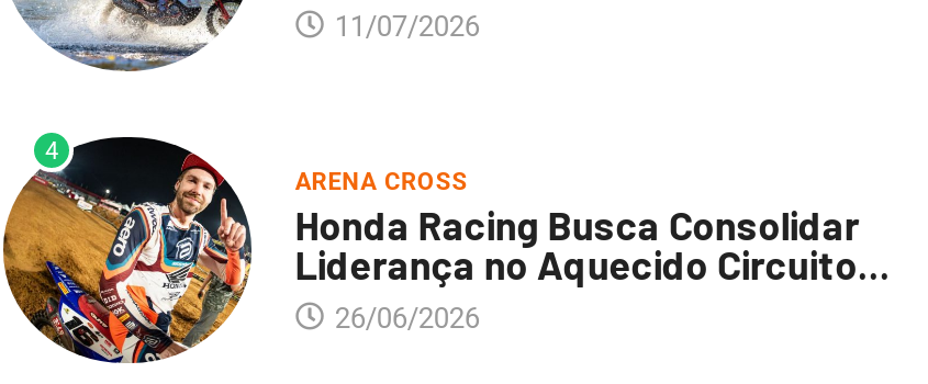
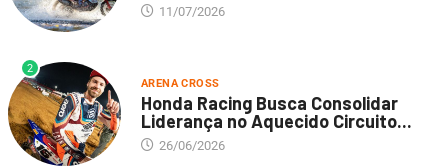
- 4
+ 2
